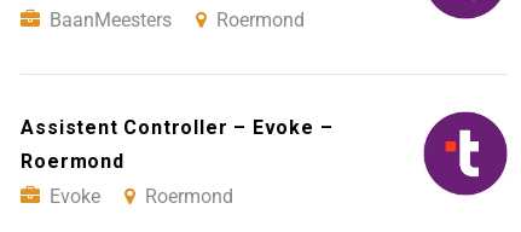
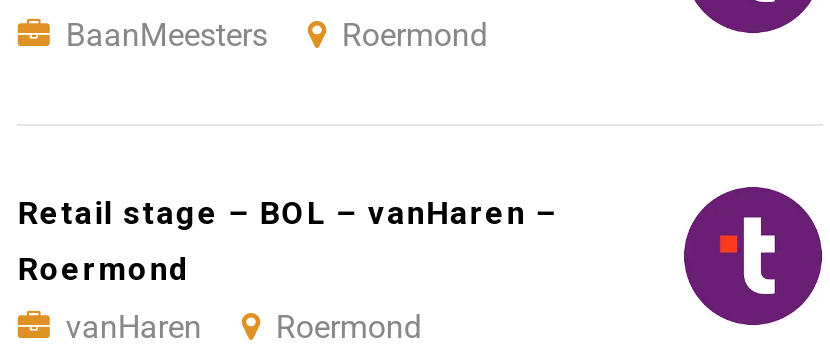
- Assistent Controller – Evoke –
+ Retail stage – BOL – vanHaren –

- Evoke
+ vanHaren
